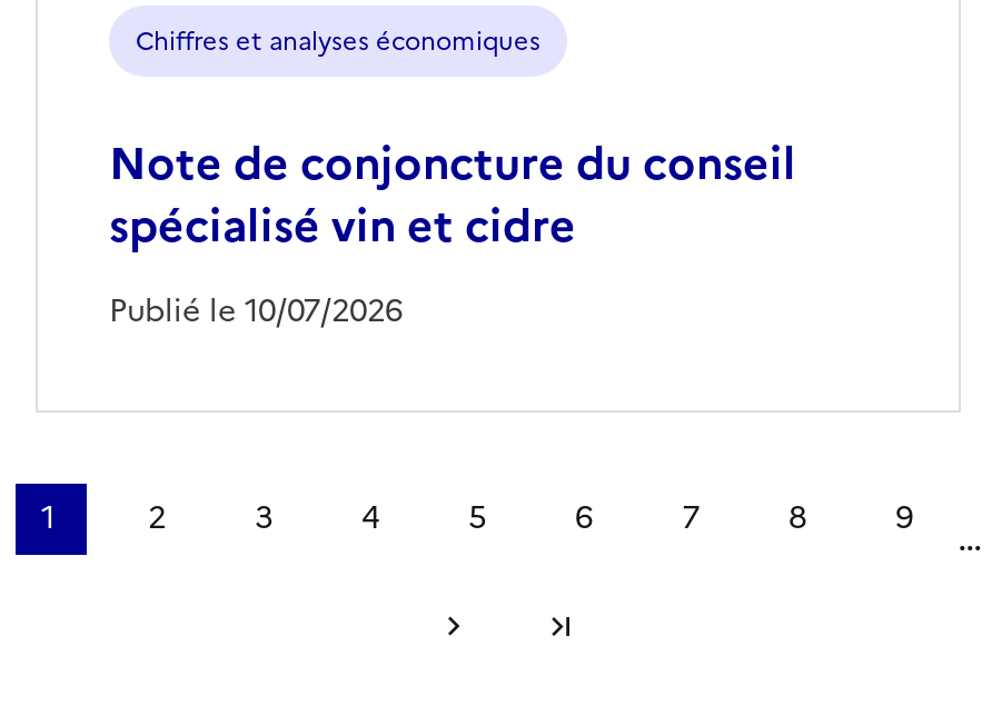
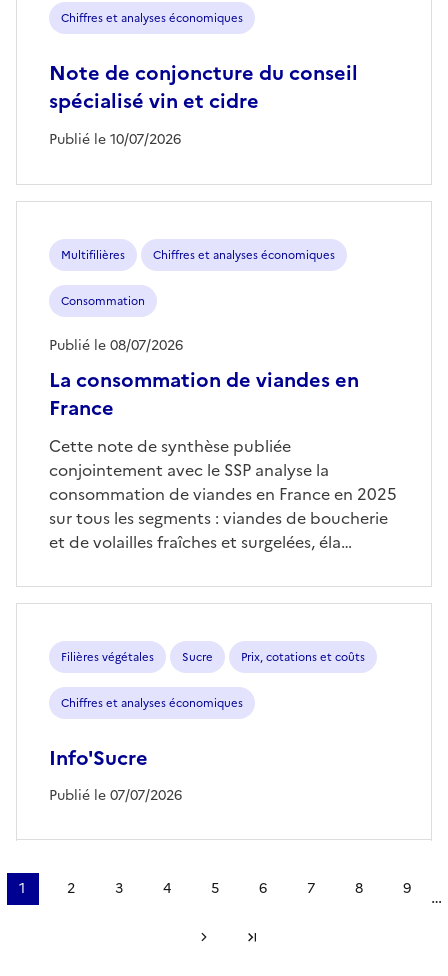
+ Multifilières
+ Chiffres et analyses économiques
+ Consommation
+ La consommation de viandes en
+ France

+ Publié le 08/07/2026

+ Cette note de synthèse publiée
+ conjointement avec le SSP analyse la
+ consommation de viandes en France en 2025
+ sur tous les segments : viandes de boucherie
+ et de volailles fraîches et surgelées, éla…

+ Filières végétales
+ Sucre
+ Prix, cotations et coûts
+ Chiffres et analyses économiques
+ Info'Sucre
+ Publié le 07/07/2026
